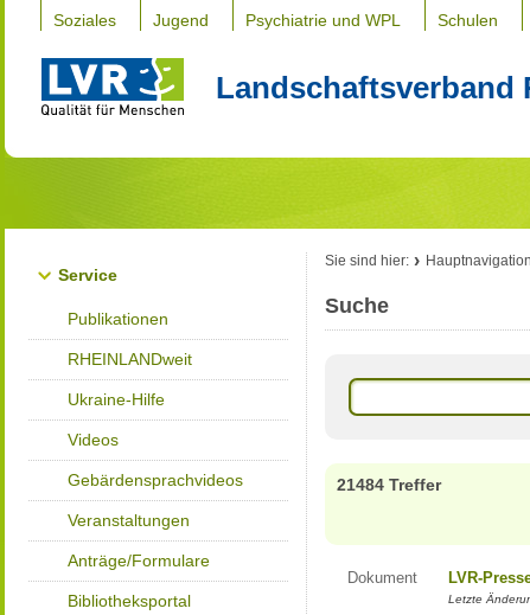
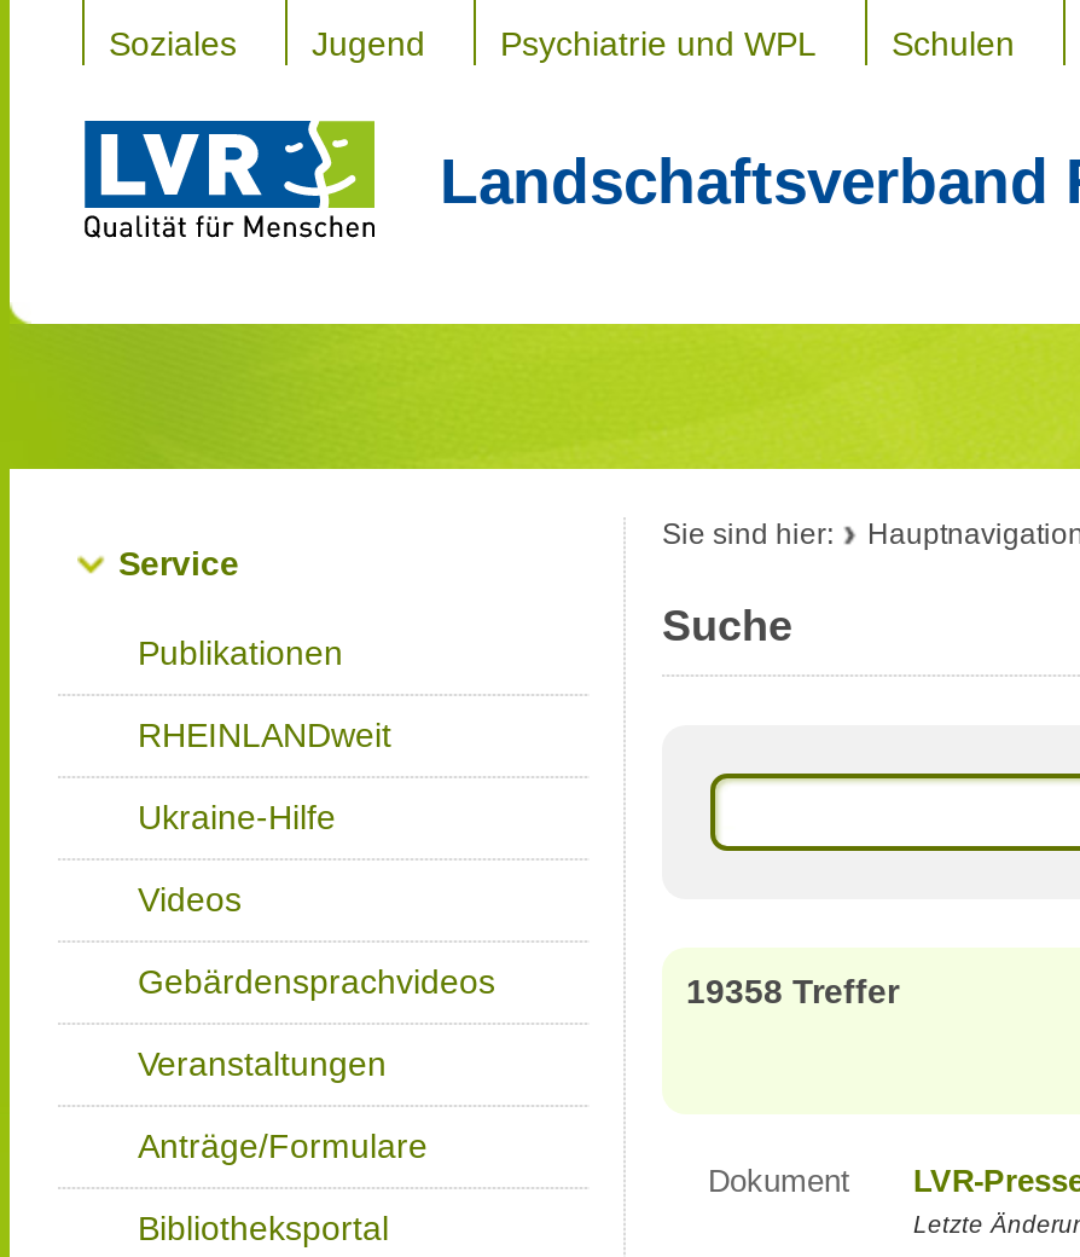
- 21484 Treffer
+ 19358 Treffer
